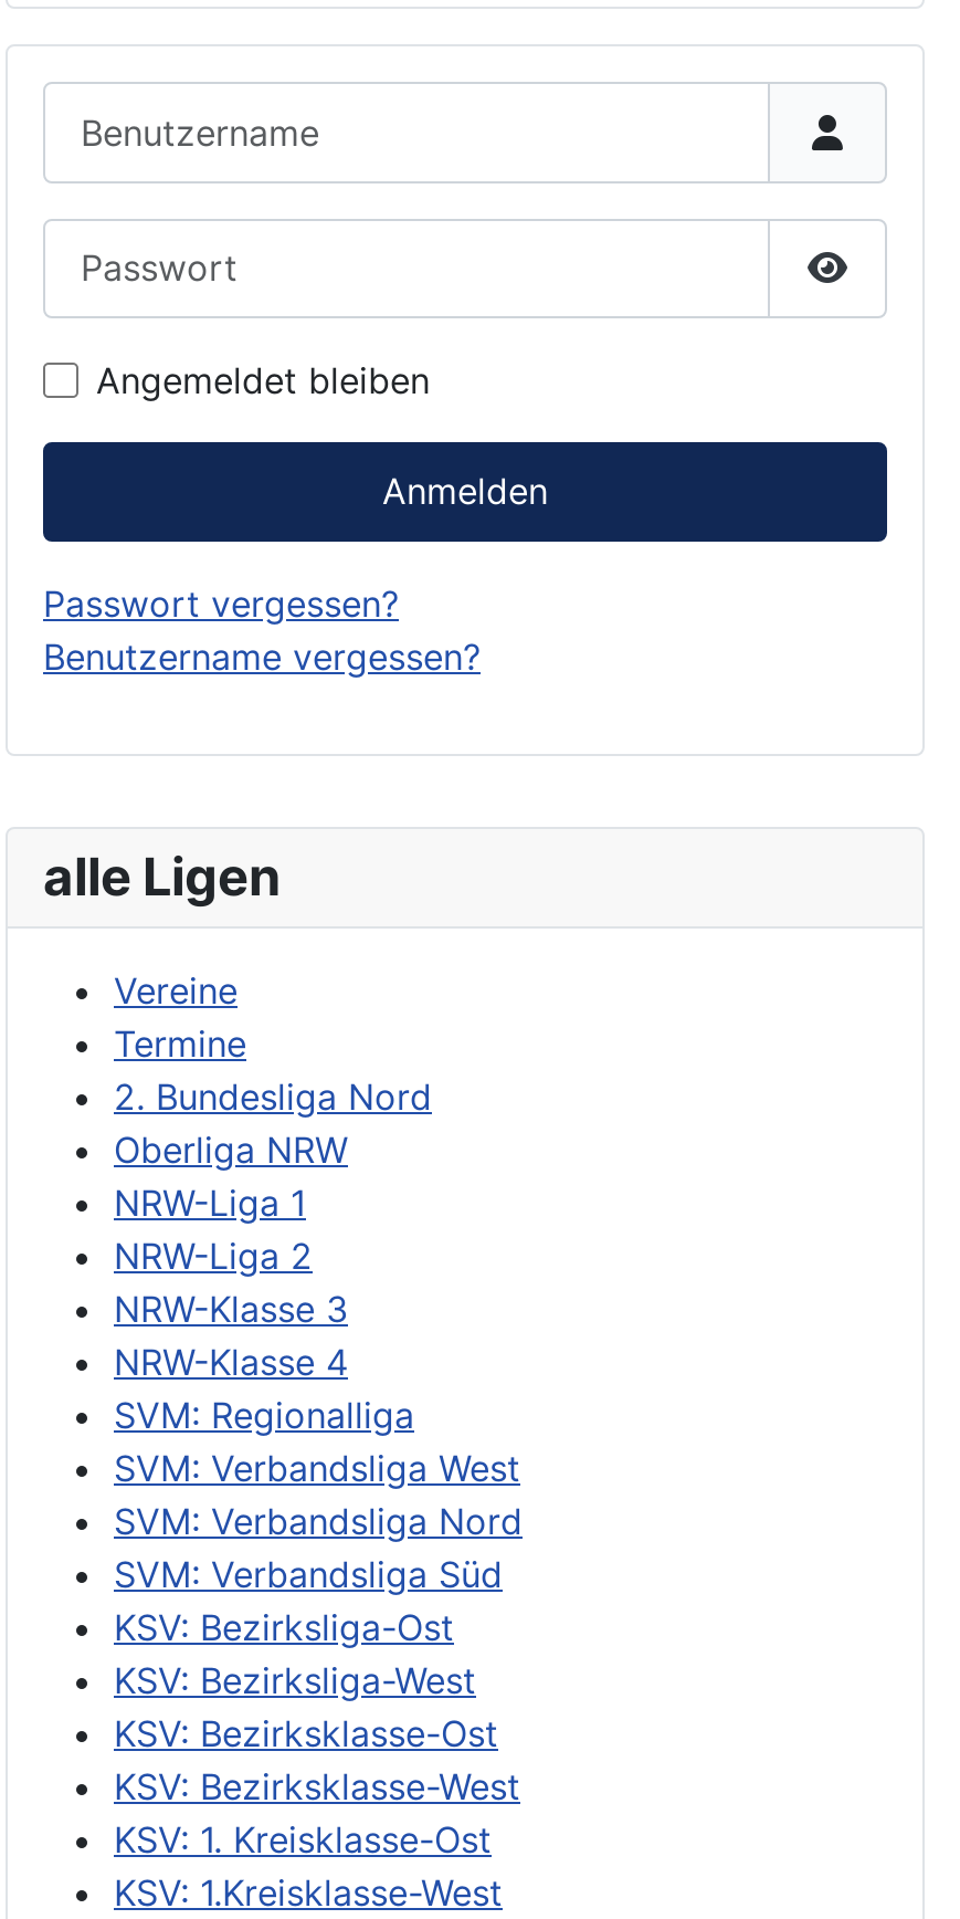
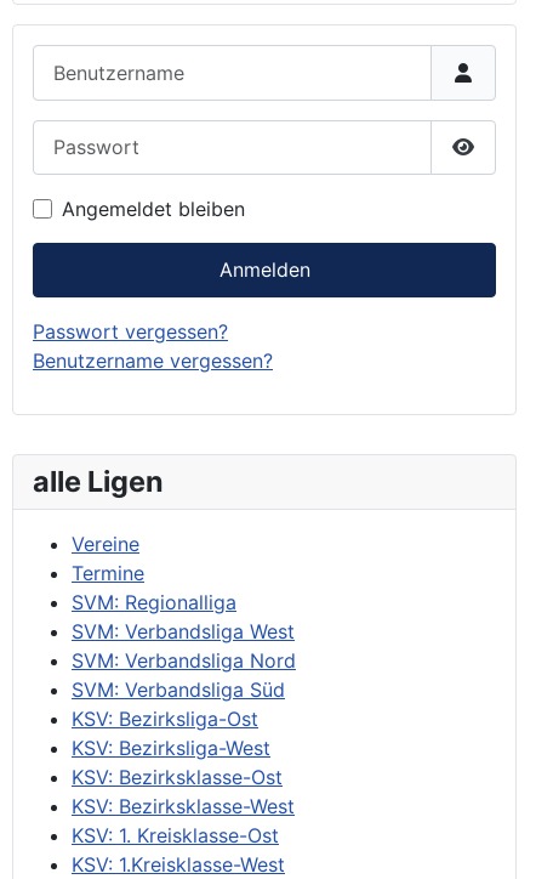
- 2. Bundesliga Nord
- Oberliga NRW
- NRW-Liga 1
- NRW-Liga 2
- NRW-Klasse 3
- NRW-Klasse 4
